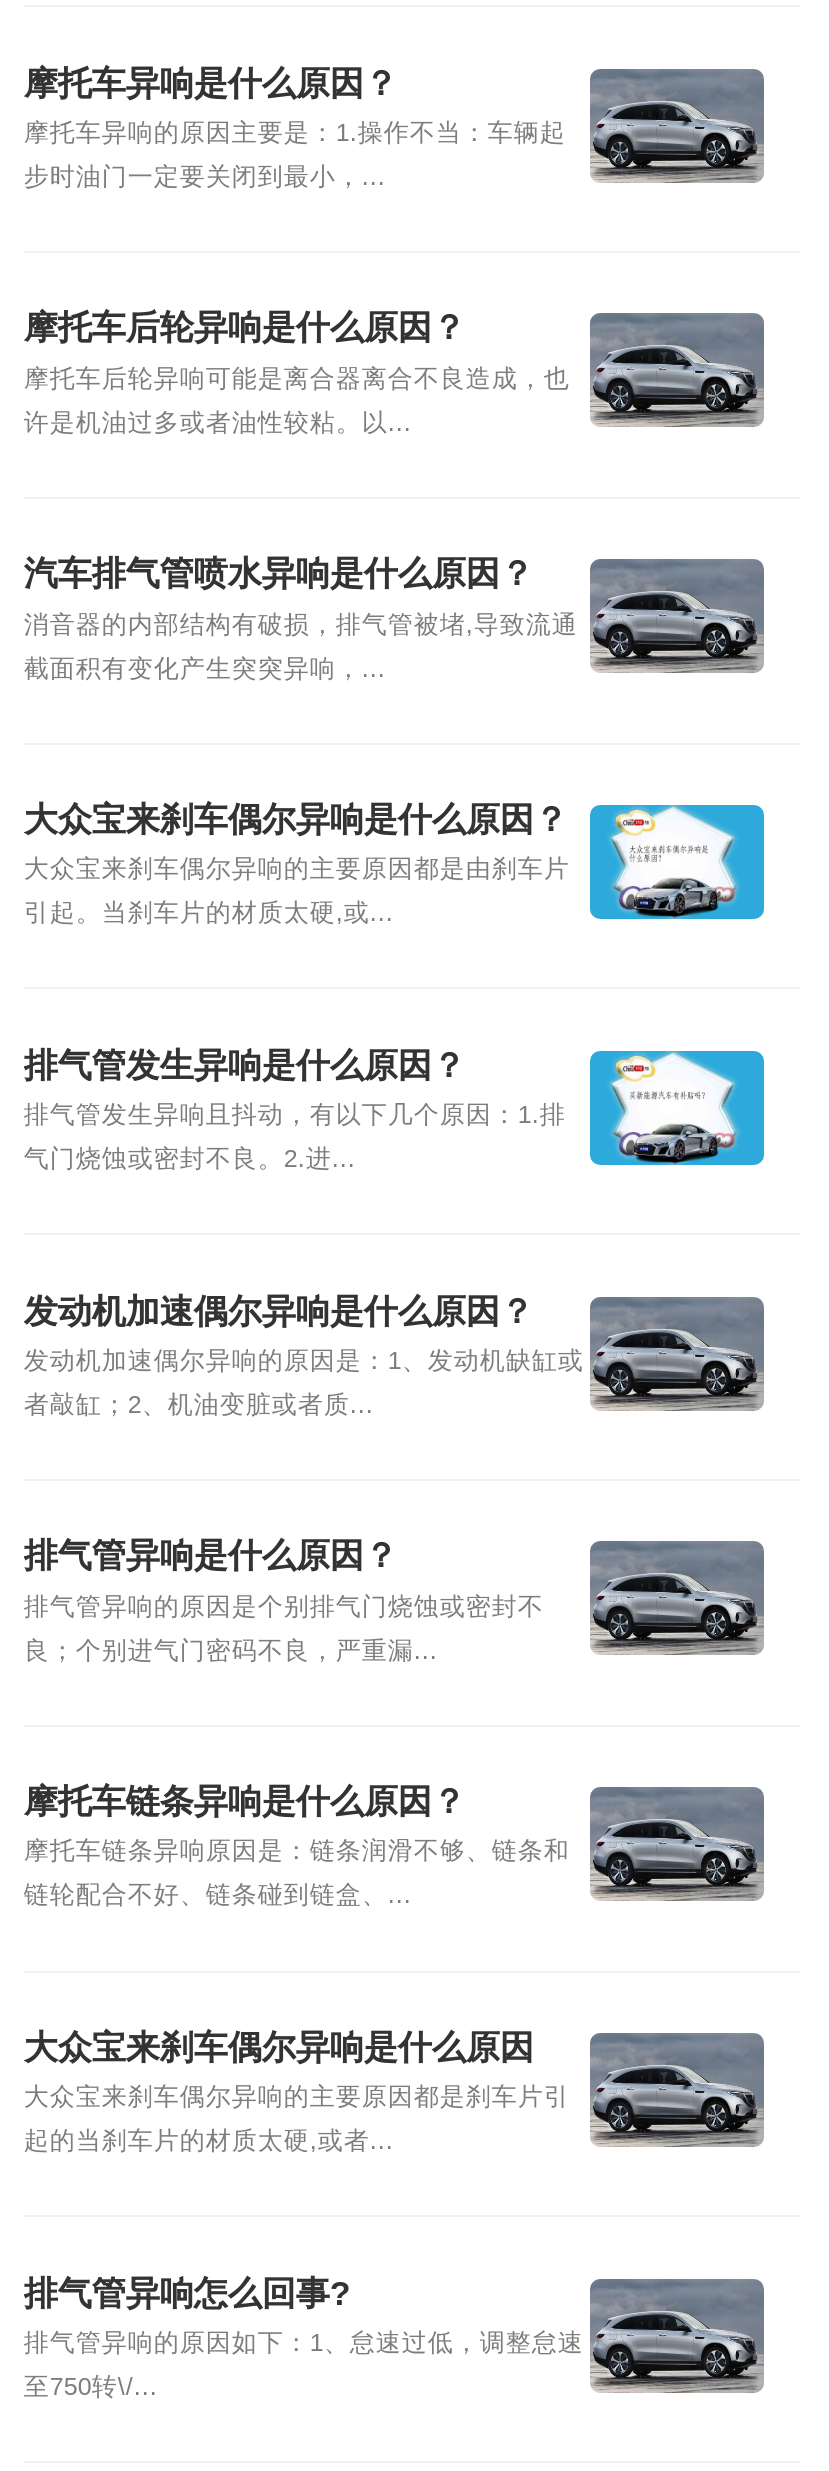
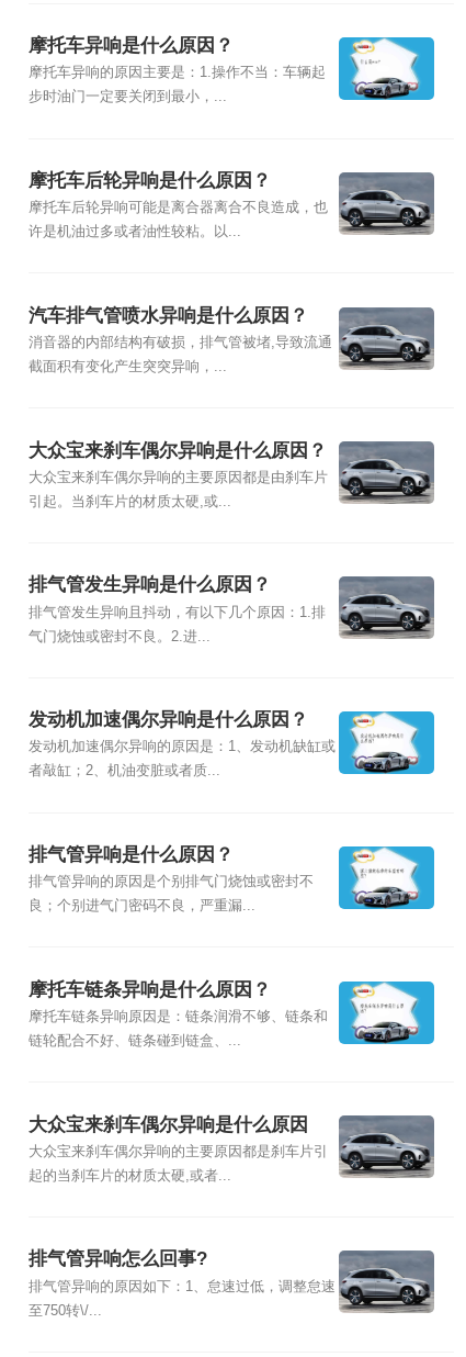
moved down: [image]

moved up: [image]

moved down: [image]

moved up: [image]

- [image]
+ [image]

- [image]
+ [image]
